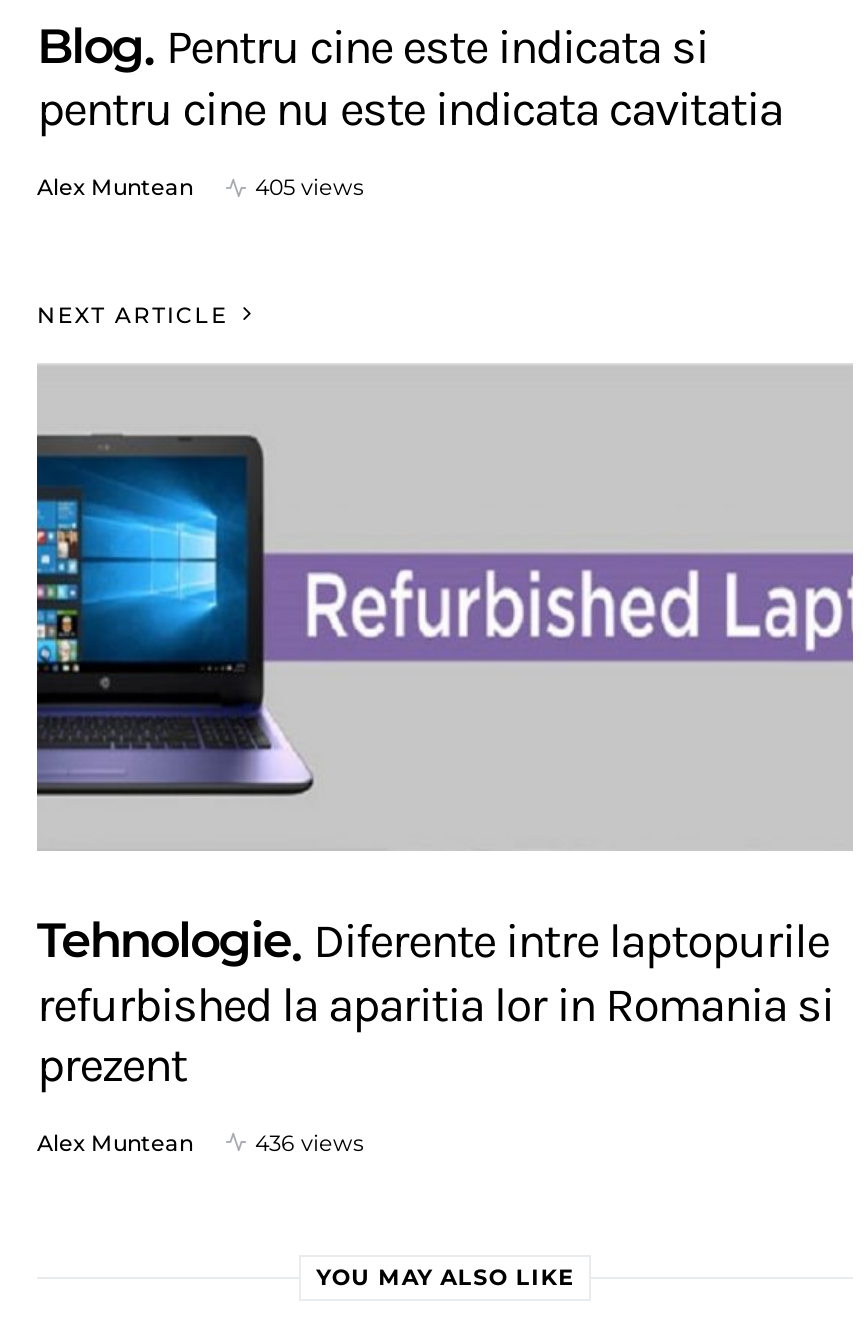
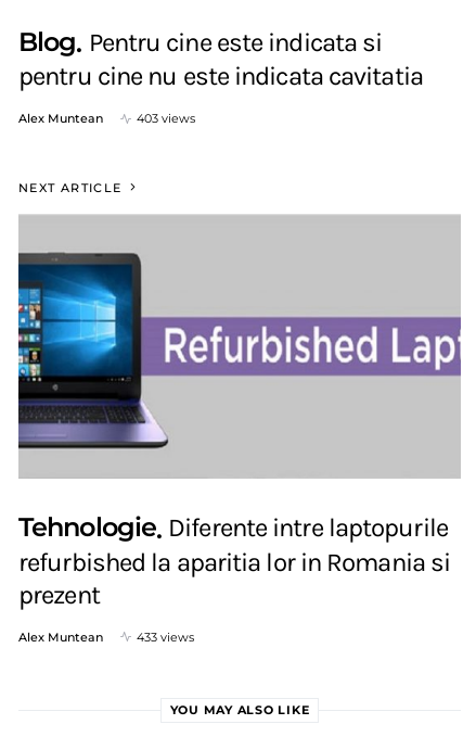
- 405 views
+ 403 views

- 436 views
+ 433 views
